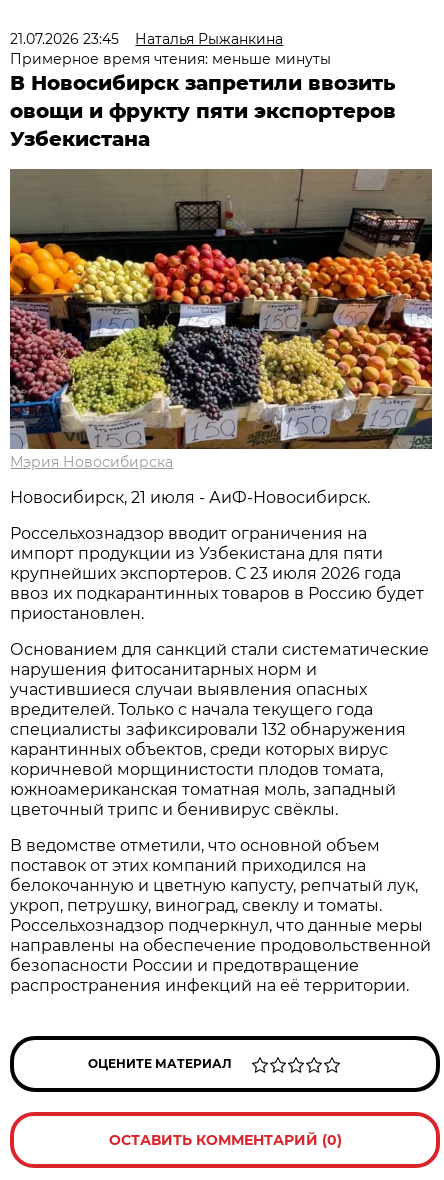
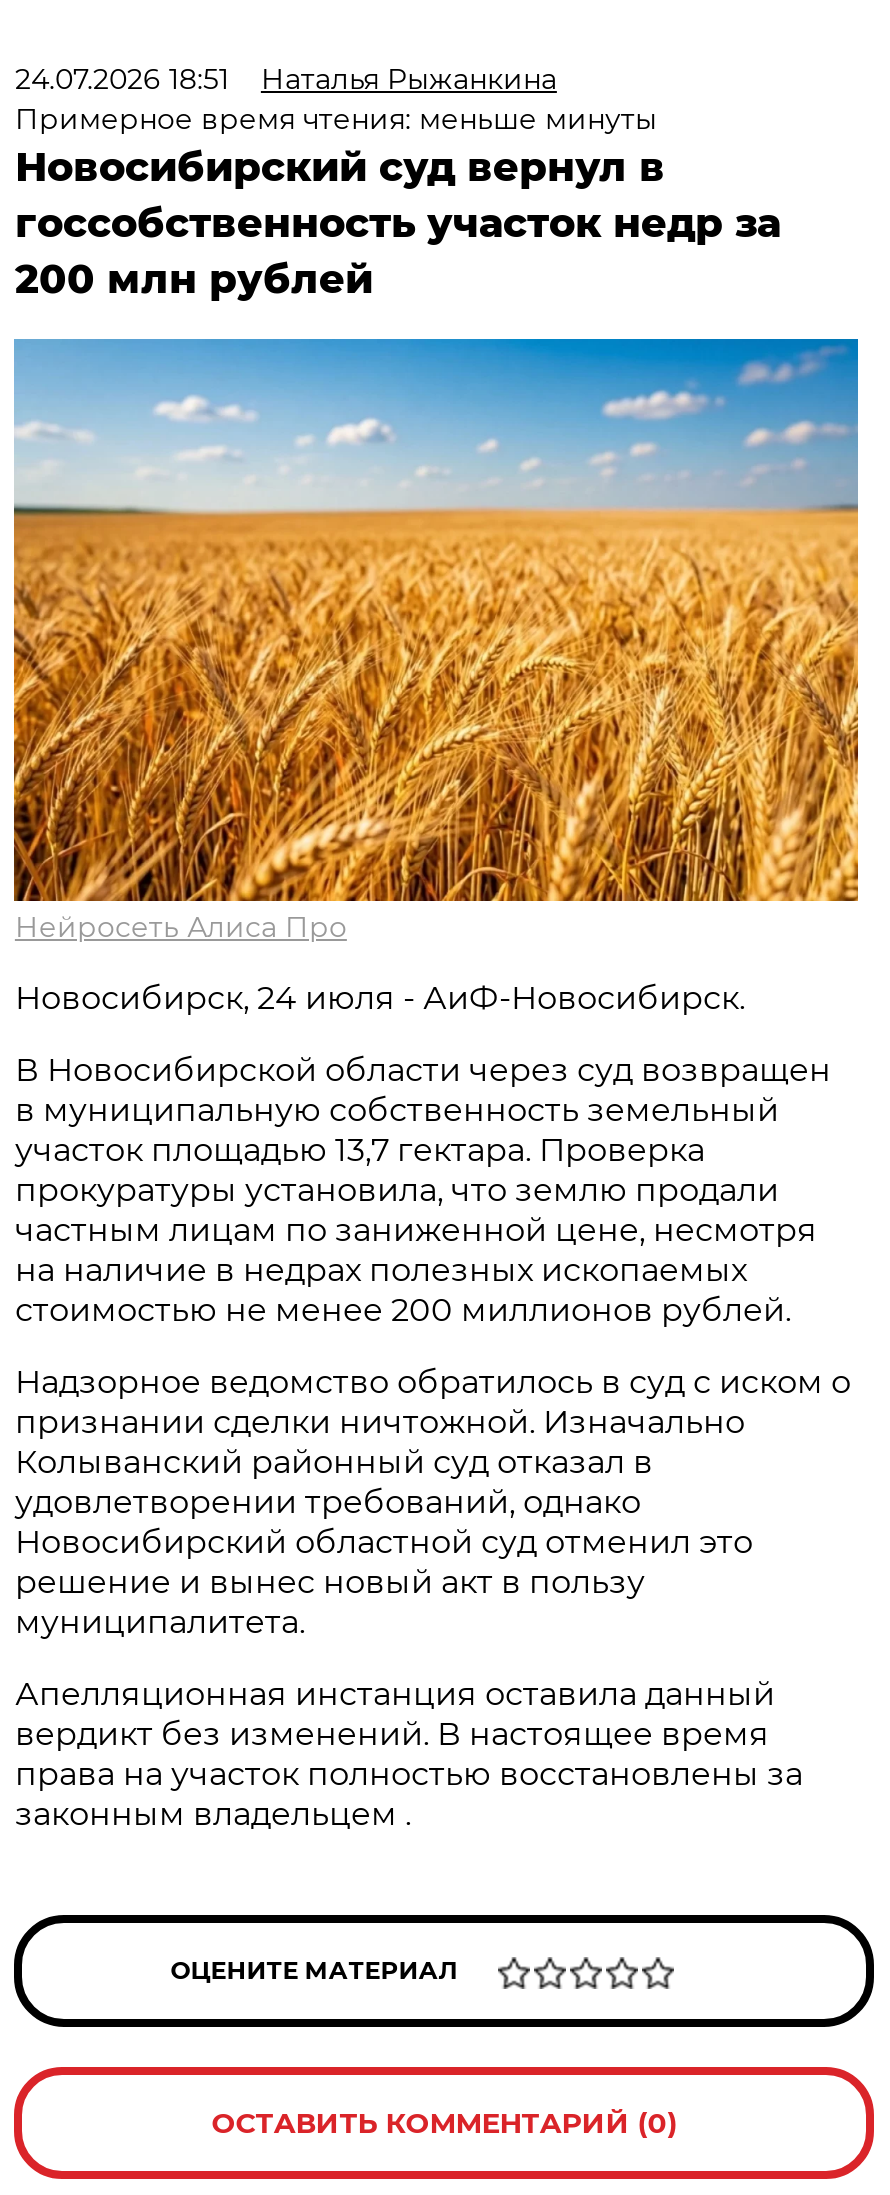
- 21.07.2026 23:45 Наталья Рыжанкина
+ 24.07.2026 18:51 Наталья Рыжанкина

- В Новосибирск запретили ввозить
- овощи и фрукту пяти экспортеров
- Узбекистана
+ Новосибирский суд вернул в
+ госсобственность участок недр за
+ 200 млн рублей

- [image]
- Мэрия Новосибирска
+ [image]
+ Нейросеть Алиса Про

- Новосибирск, 21 июля - АиФ-Новосибирск.
+ Новосибирск, 24 июля - АиФ-Новосибирск.

- Россельхознадзор вводит ограничения на
- импорт продукции из Узбекистана для пяти
- крупнейших экспортеров. С 23 июля 2026 года
- ввоз их подкарантинных товаров в Россию будет
- приостановлен.
+ В Новосибирской области через суд возвращен
+ в муниципальную собственность земельный
+ участок площадью 13,7 гектара. Проверка
+ прокуратуры установила, что землю продали
+ частным лицам по заниженной цене, несмотря
+ на наличие в недрах полезных ископаемых
+ стоимостью не менее 200 миллионов рублей.

- Основанием для санкций стали систематические
- нарушения фитосанитарных норм и
- участившиеся случаи выявления опасных
- вредителей. Только с начала текущего года
- специалисты зафиксировали 132 обнаружения
- карантинных объектов, среди которых вирус
- коричневой морщинистости плодов томата,
- южноамериканская томатная моль, западный
- цветочный трипс и бенивирус свёклы.
+ Надзорное ведомство обратилось в суд с иском о
+ признании сделки ничтожной. Изначально
+ Колыванский районный суд отказал в
+ удовлетворении требований, однако
+ Новосибирский областной суд отменил это
+ решение и вынес новый акт в пользу
+ муниципалитета.

- В ведомстве отметили, что основной объем
- поставок от этих компаний приходился на
- белокочанную и цветную капусту, репчатый лук,
- укроп, петрушку, виноград, свеклу и томаты.
- Россельхознадзор подчеркнул, что данные меры
- направлены на обеспечение продовольственной
- безопасности России и предотвращение
- распространения инфекций на её территории.
+ Апелляционная инстанция оставила данный
+ вердикт без изменений. В настоящее время
+ права на участок полностью восстановлены за
+ законным владельцем .
